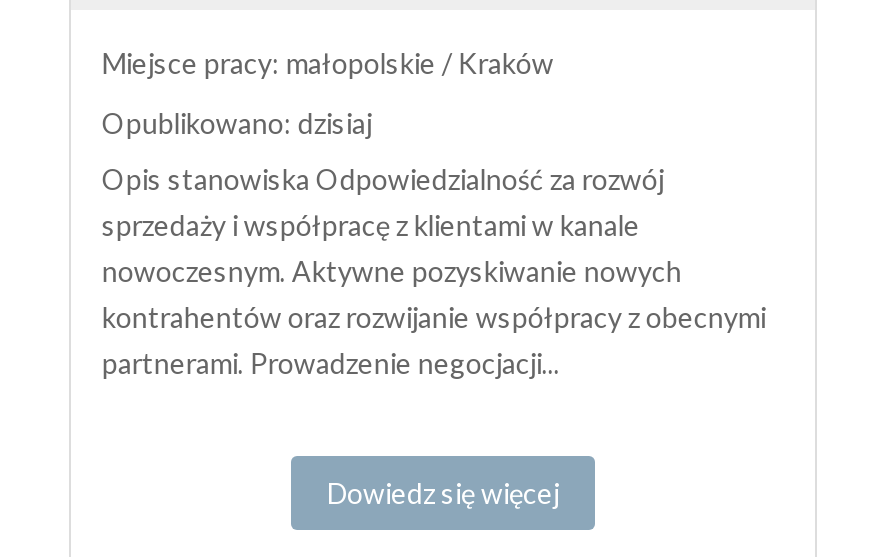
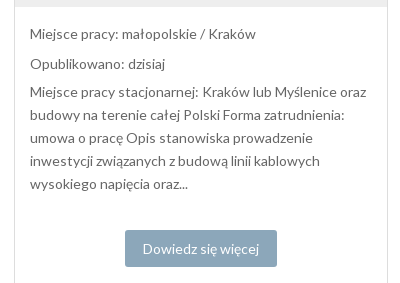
- Opis stanowiska Odpowiedzialność za rozwój
- sprzedaży i współpracę z klientami w kanale
- nowoczesnym. Aktywne pozyskiwanie nowych
- kontrahentów oraz rozwijanie współpracy z obecnymi
- partnerami. Prowadzenie negocjacji...
+ Miejsce pracy stacjonarnej: Kraków lub Myślenice oraz
+ budowy na terenie całej Polski Forma zatrudnienia:
+ umowa o pracę Opis stanowiska prowadzenie
+ inwestycji związanych z budową linii kablowych
+ wysokiego napięcia oraz...
